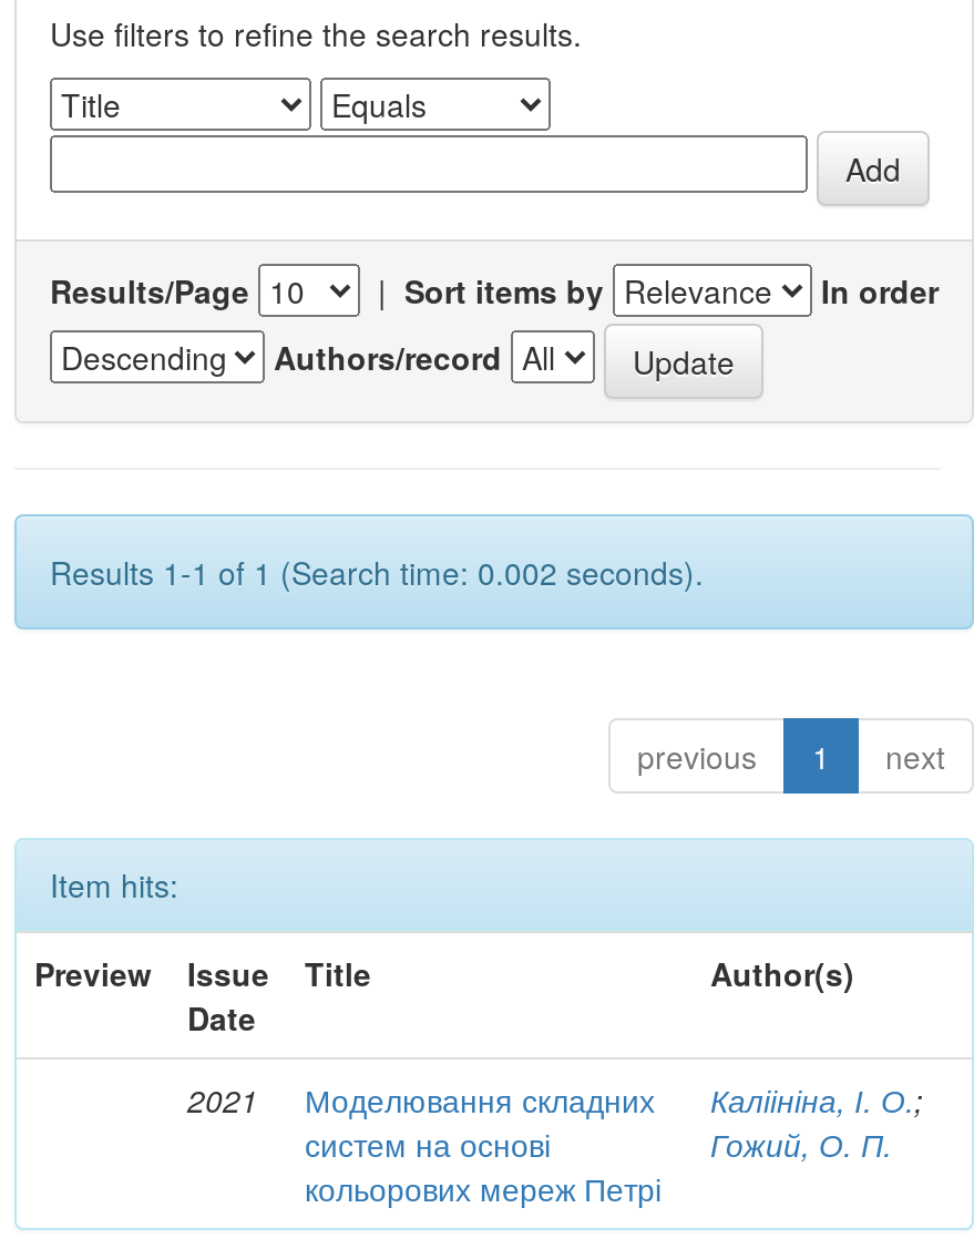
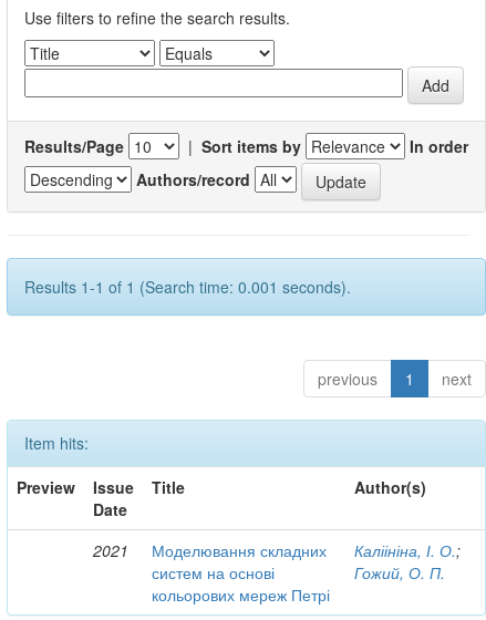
- Results 1-1 of 1 (Search time: 0.002 seconds).
+ Results 1-1 of 1 (Search time: 0.001 seconds).
